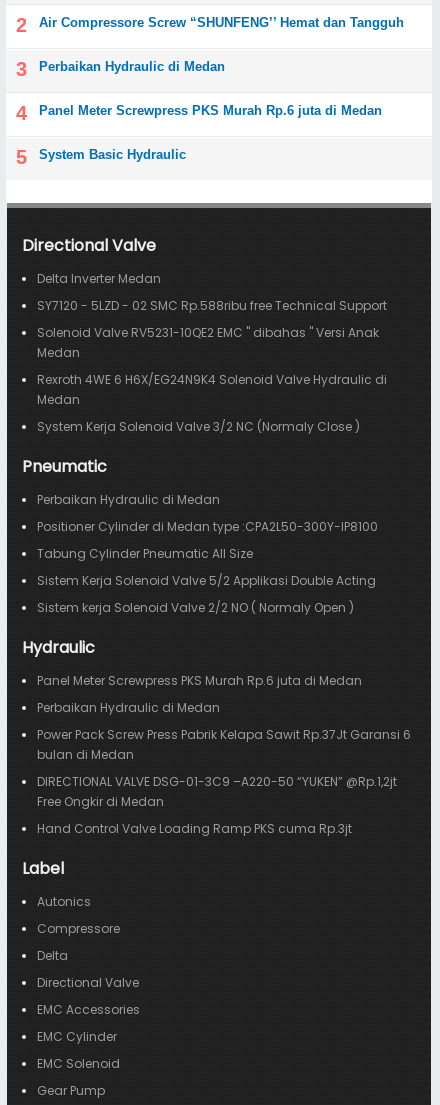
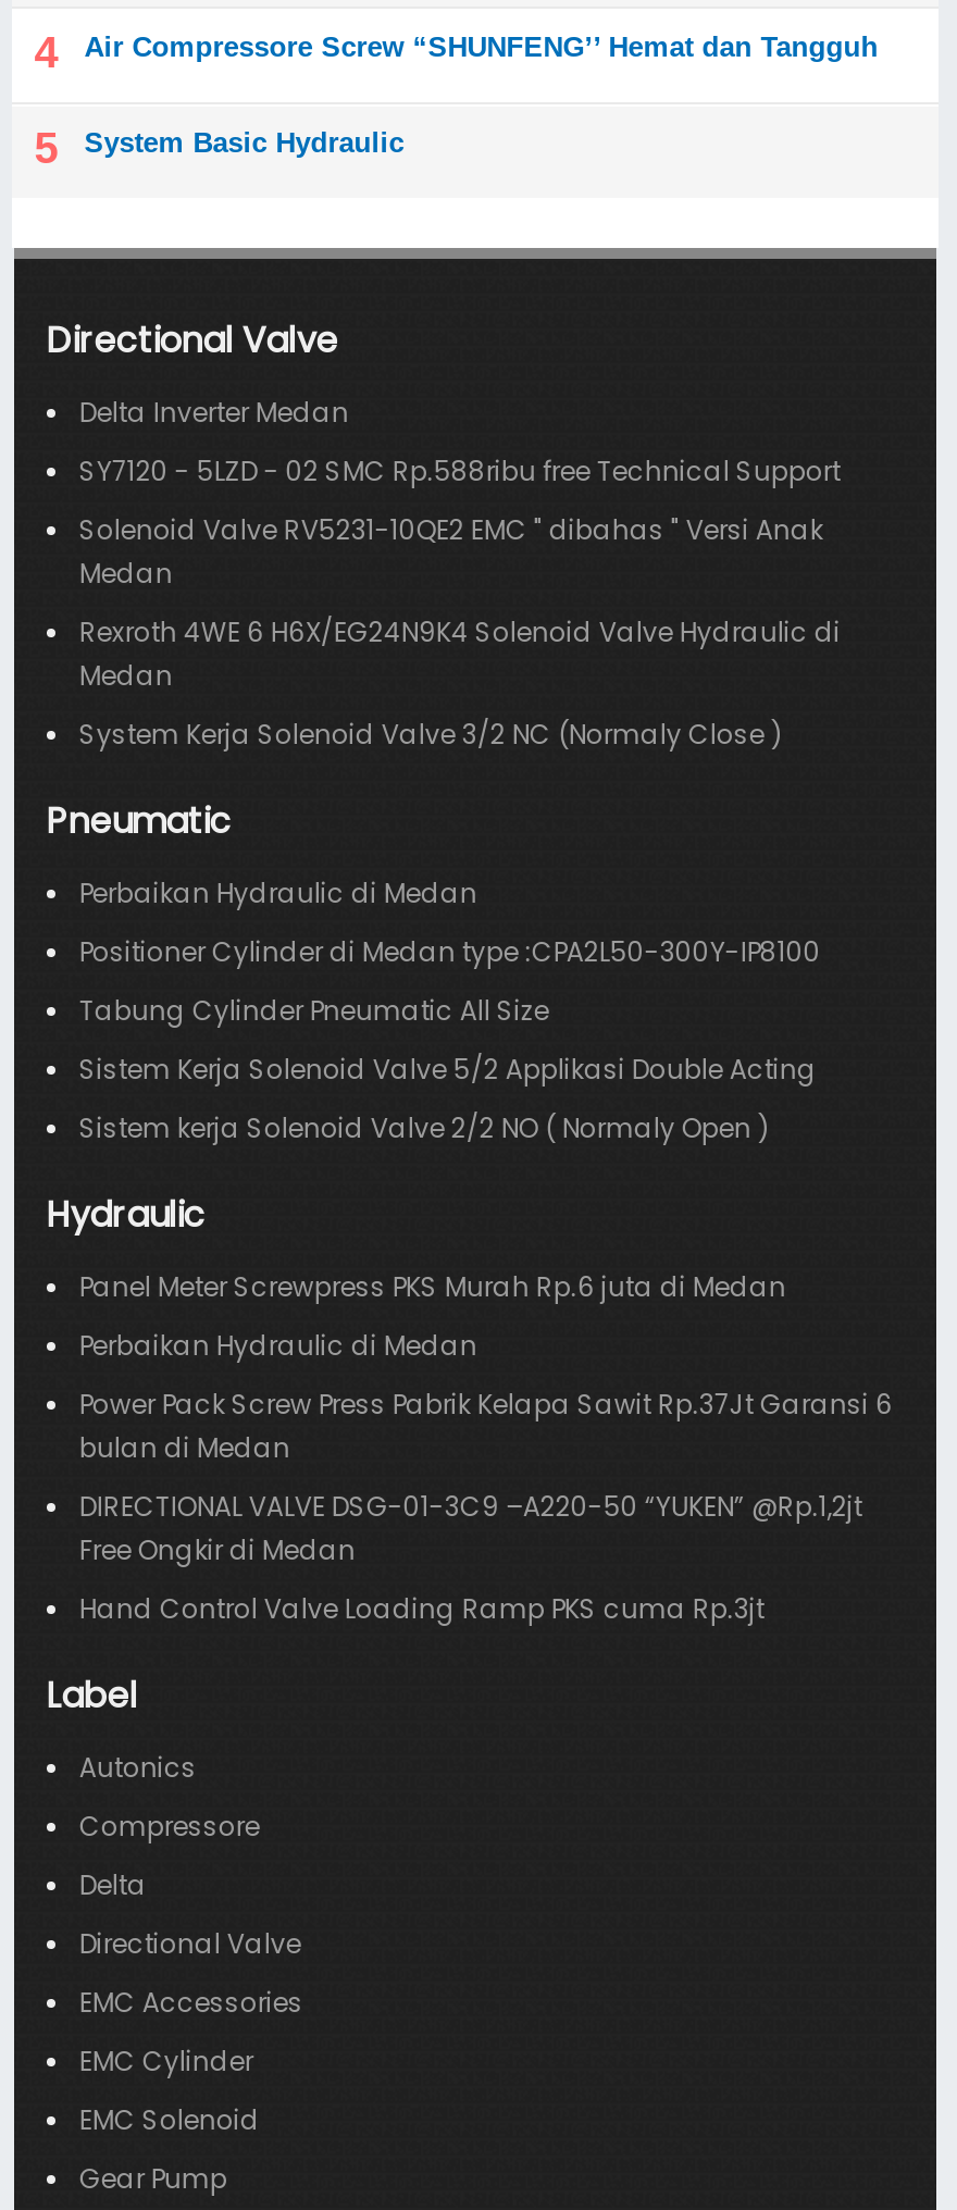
- Perbaikan Hydraulic di Medan
- Panel Meter Screwpress PKS Murah Rp.6 juta di Medan
